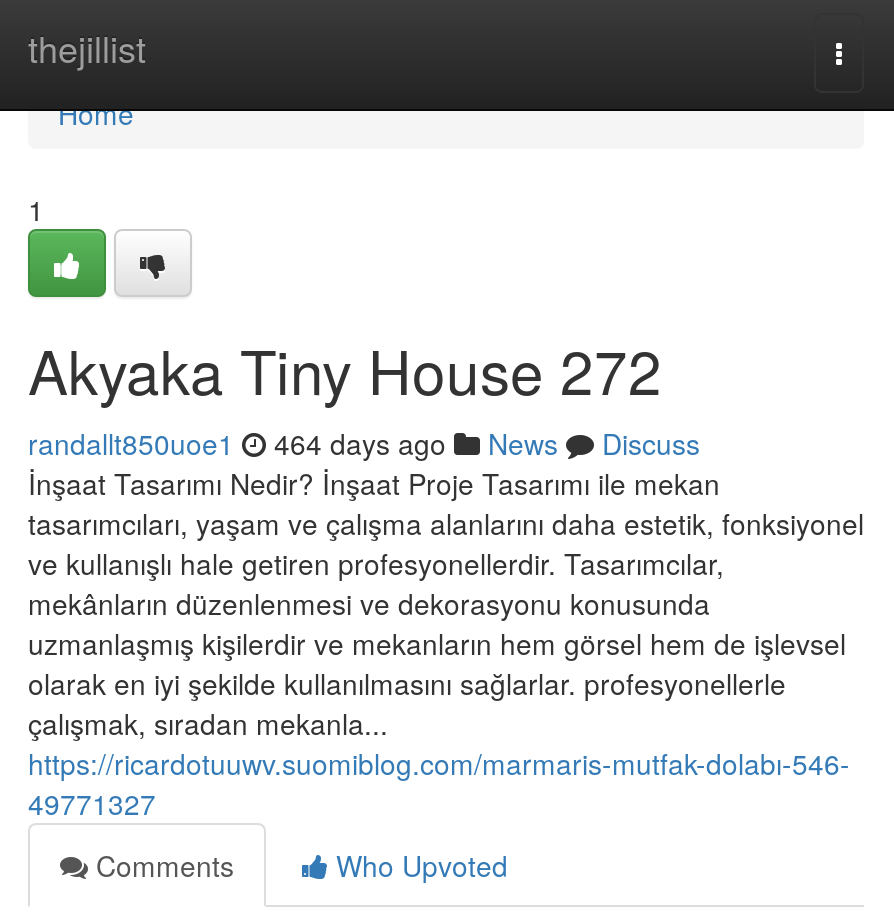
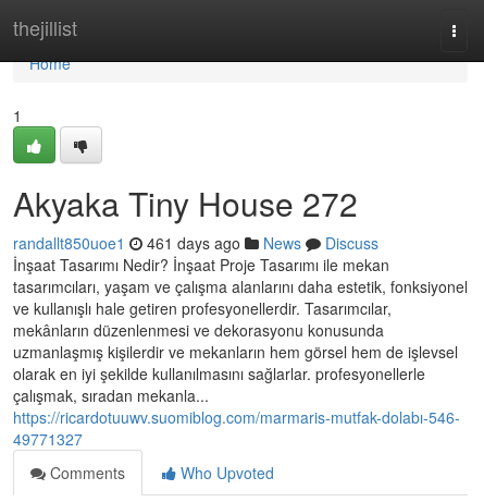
- randallt850uoe1 464 days ago News Discuss
+ randallt850uoe1 461 days ago News Discuss
